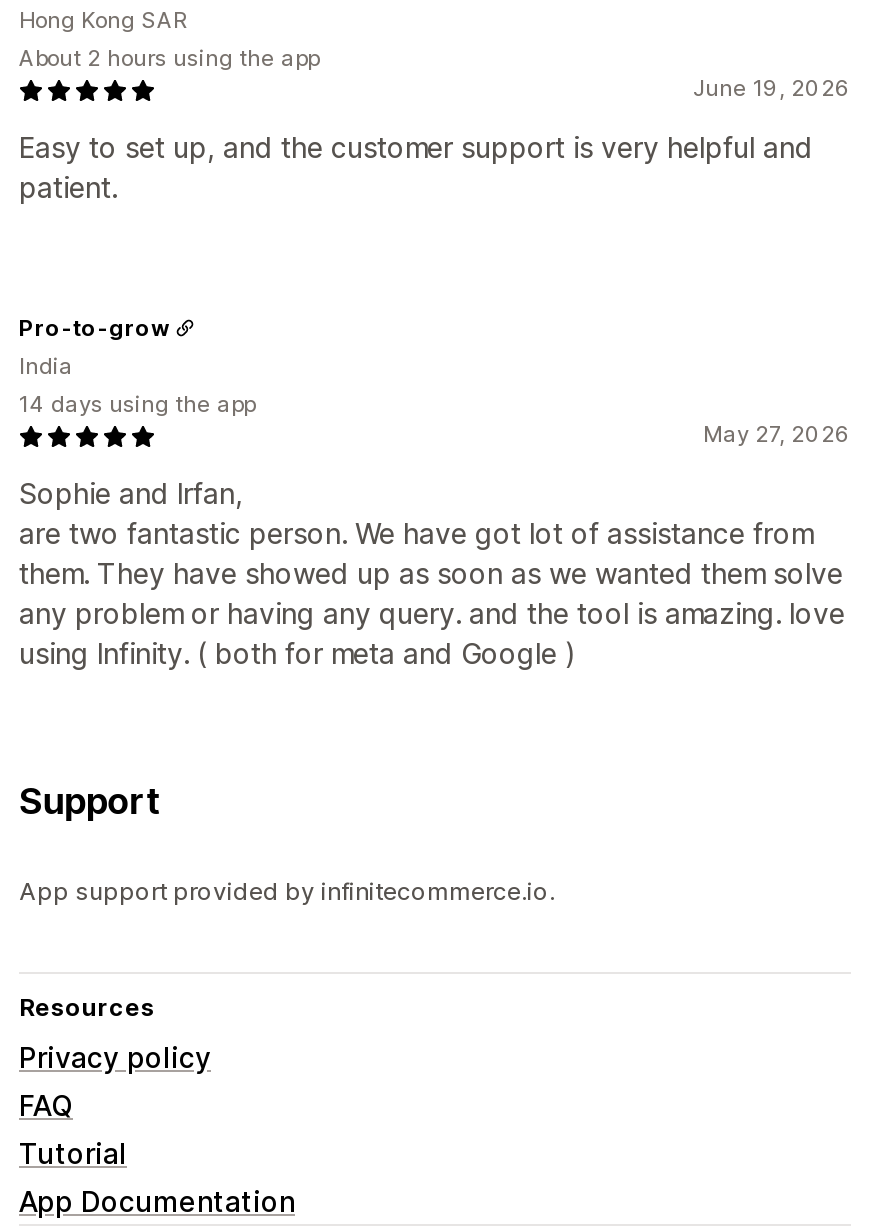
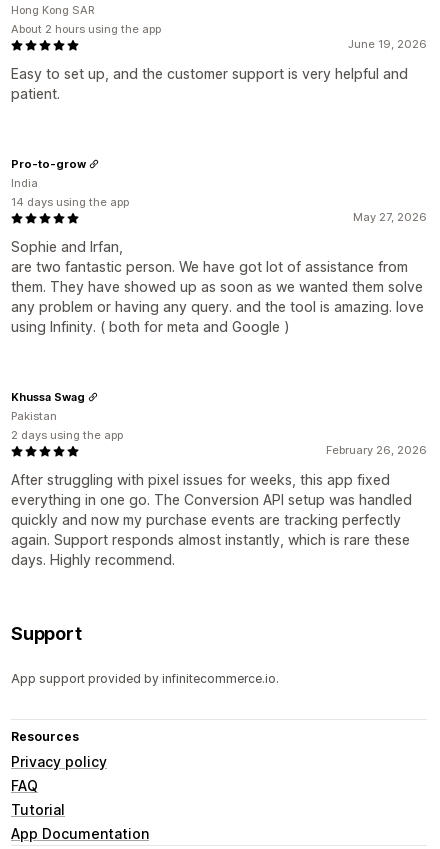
+ February 26, 2026
+ After struggling with pixel issues for weeks, this app fixed
+ everything in one go. The Conversion API setup was handled
+ quickly and now my purchase events are tracking perfectly
+ again. Support responds almost instantly, which is rare these
+ days. Highly recommend.

+ Khussa Swag
+ Pakistan
+ 2 days using the app
